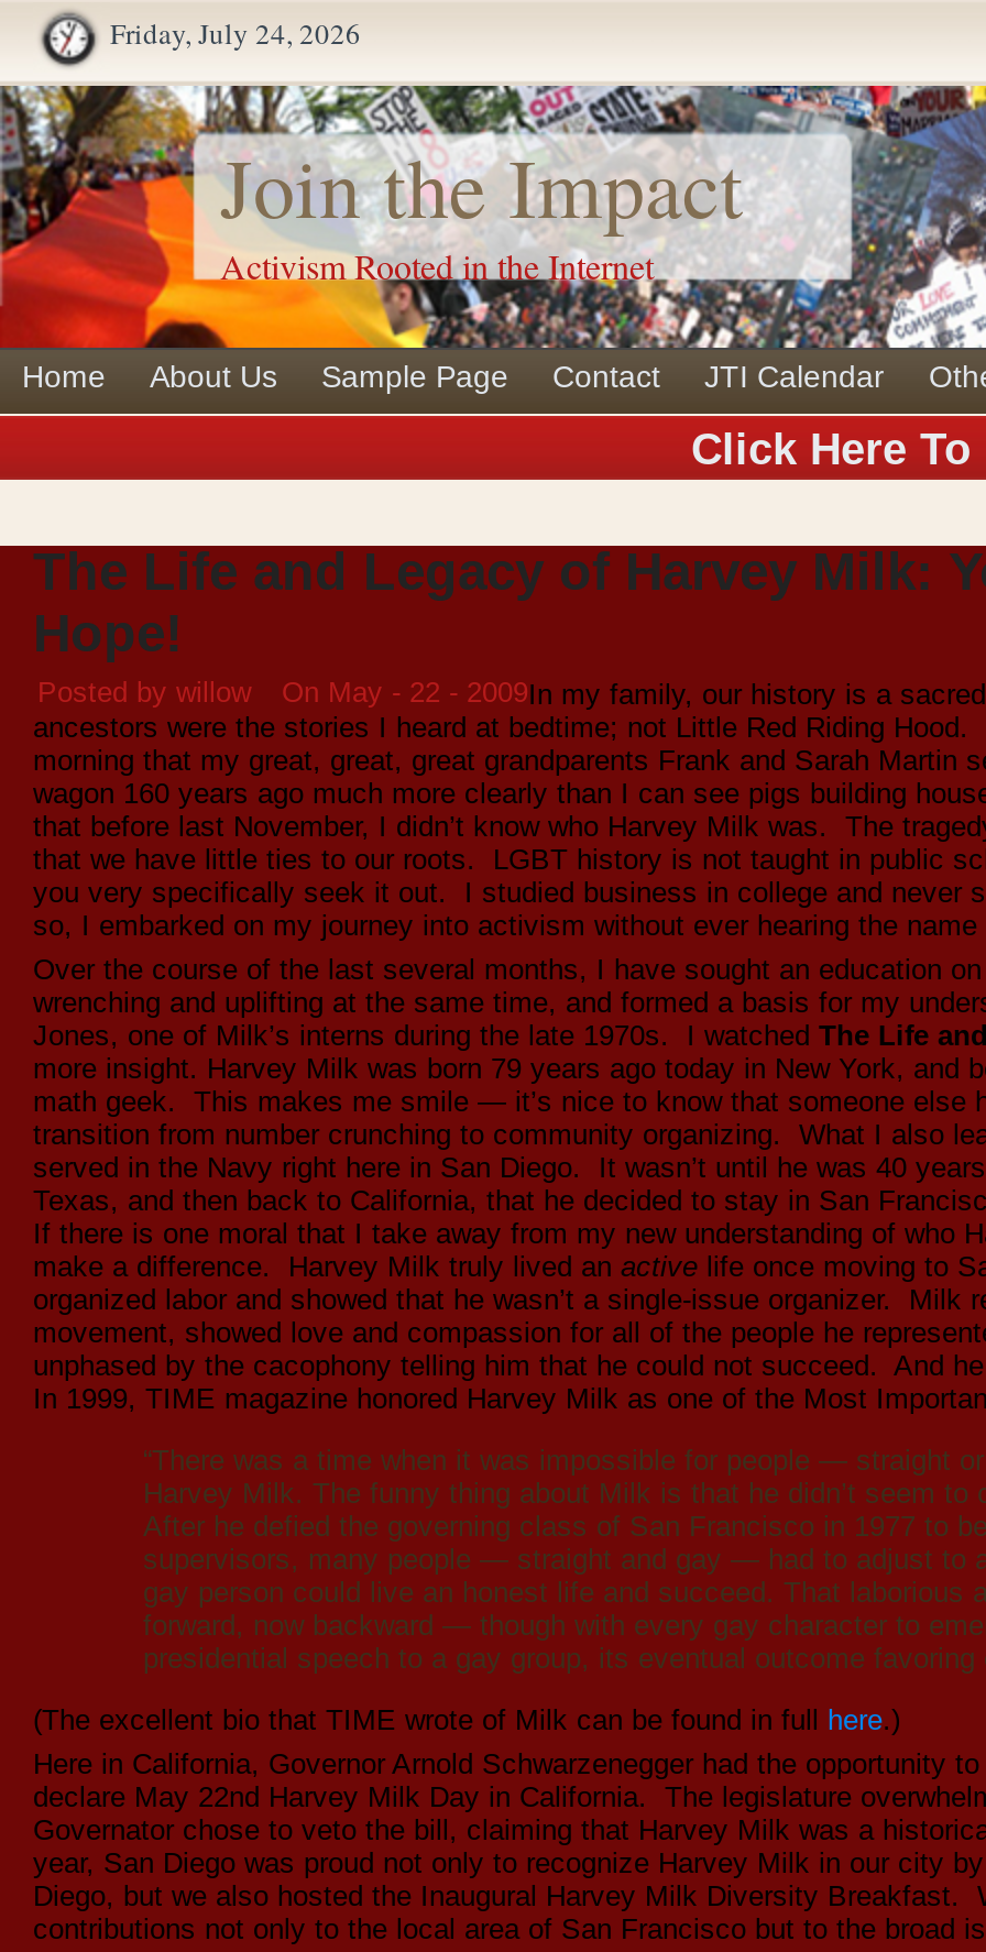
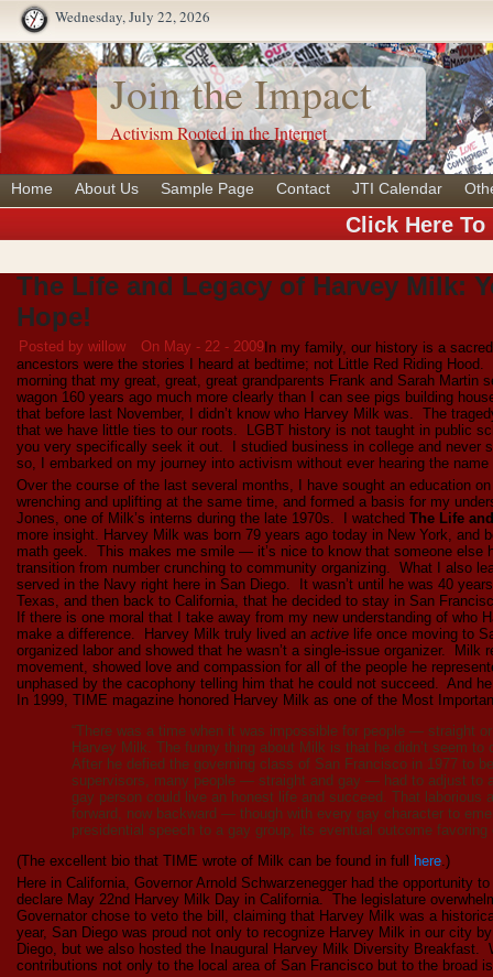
- Friday, July 24, 2026
+ Wednesday, July 22, 2026
